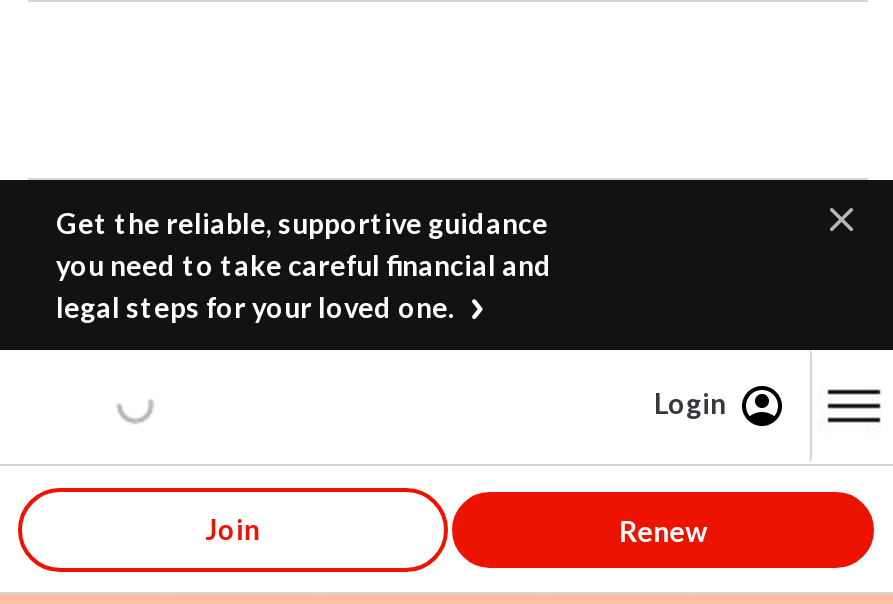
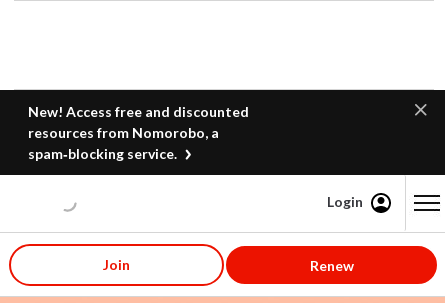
- Get the reliable, supportive guidance
- you need to take careful financial and
- legal steps for your loved one.
+ New! Access free and discounted
+ resources from Nomorobo, a
+ spam‑blocking service.
